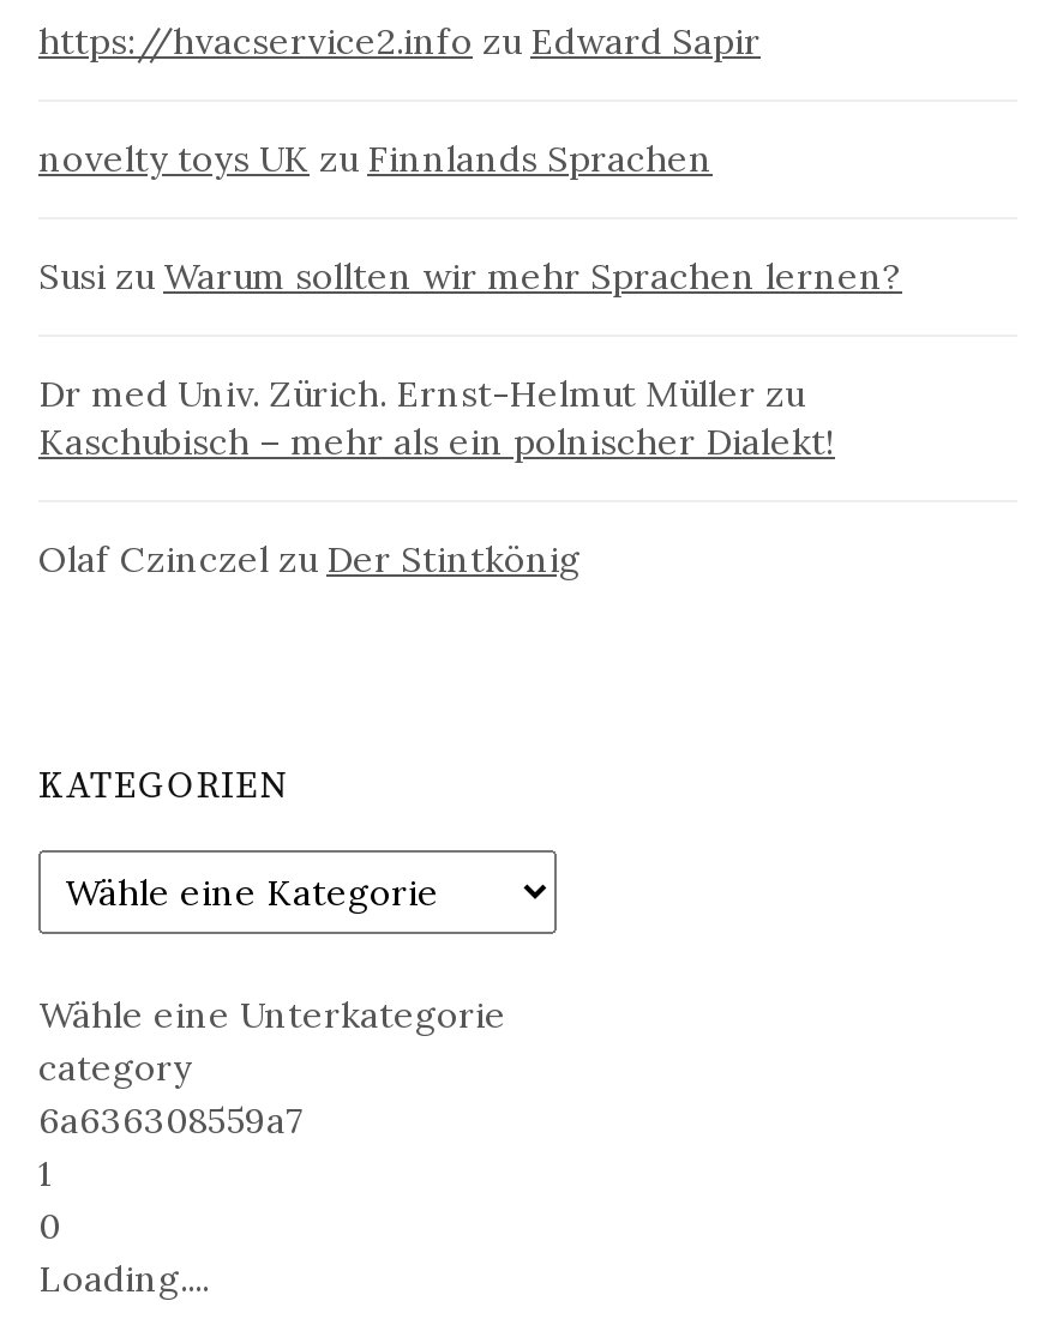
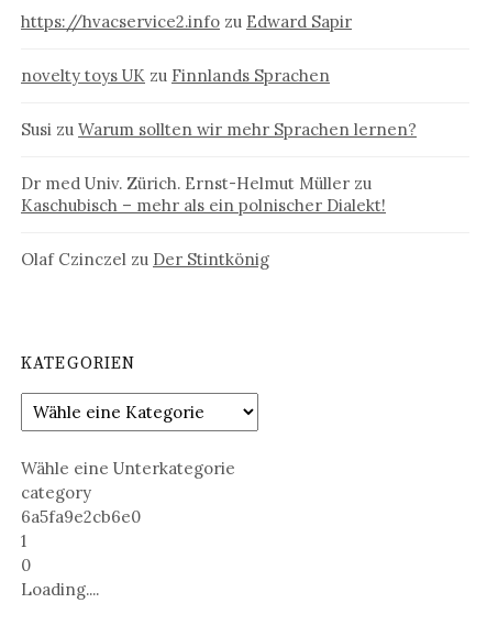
- 6a636308559a7
+ 6a5fa9e2cb6e0
